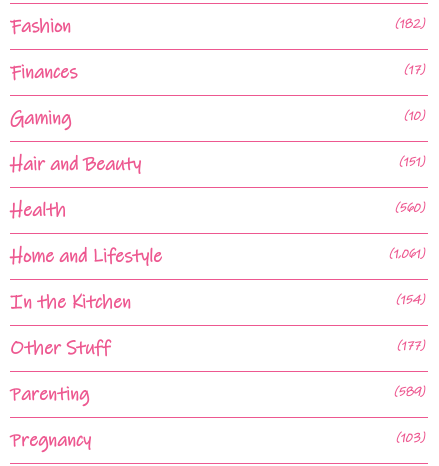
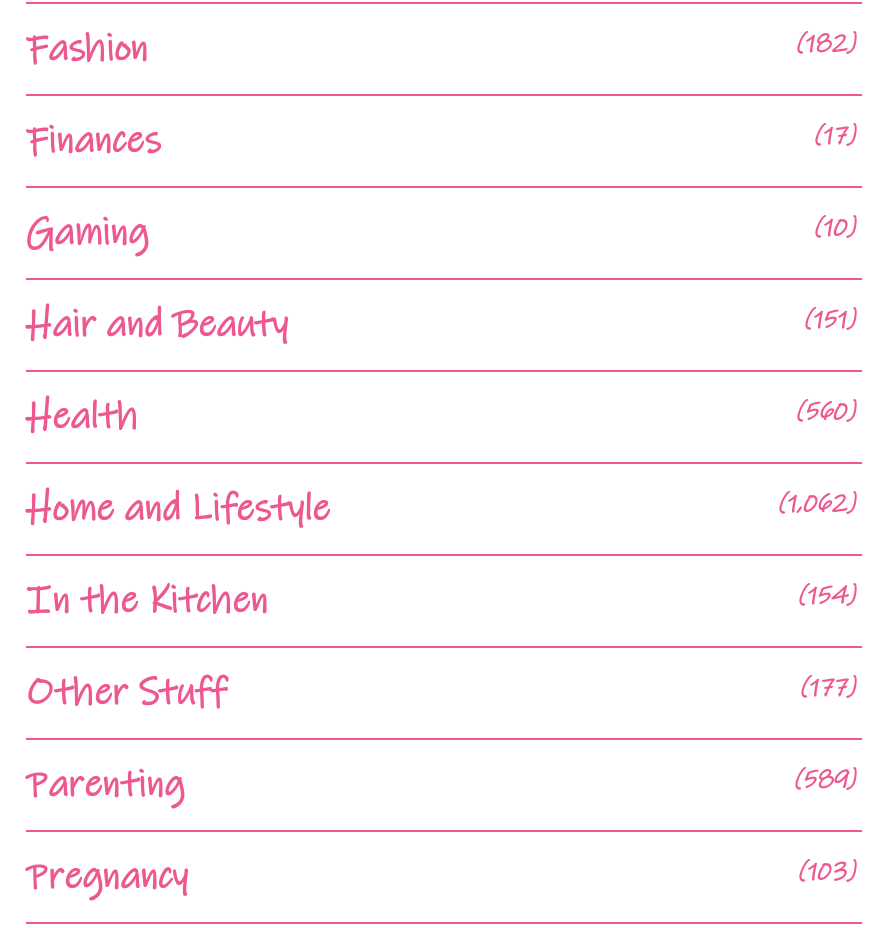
- (1,061)
+ (1,062)
